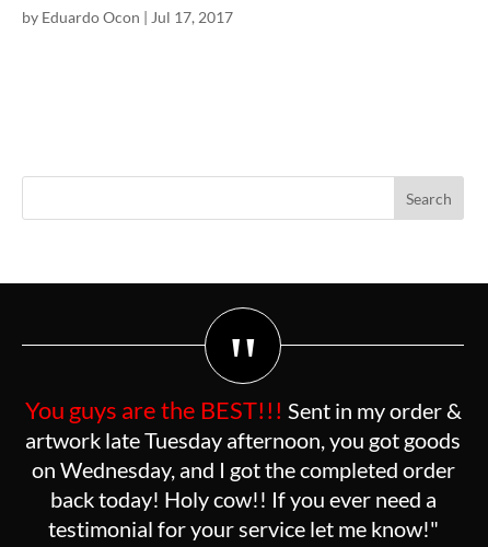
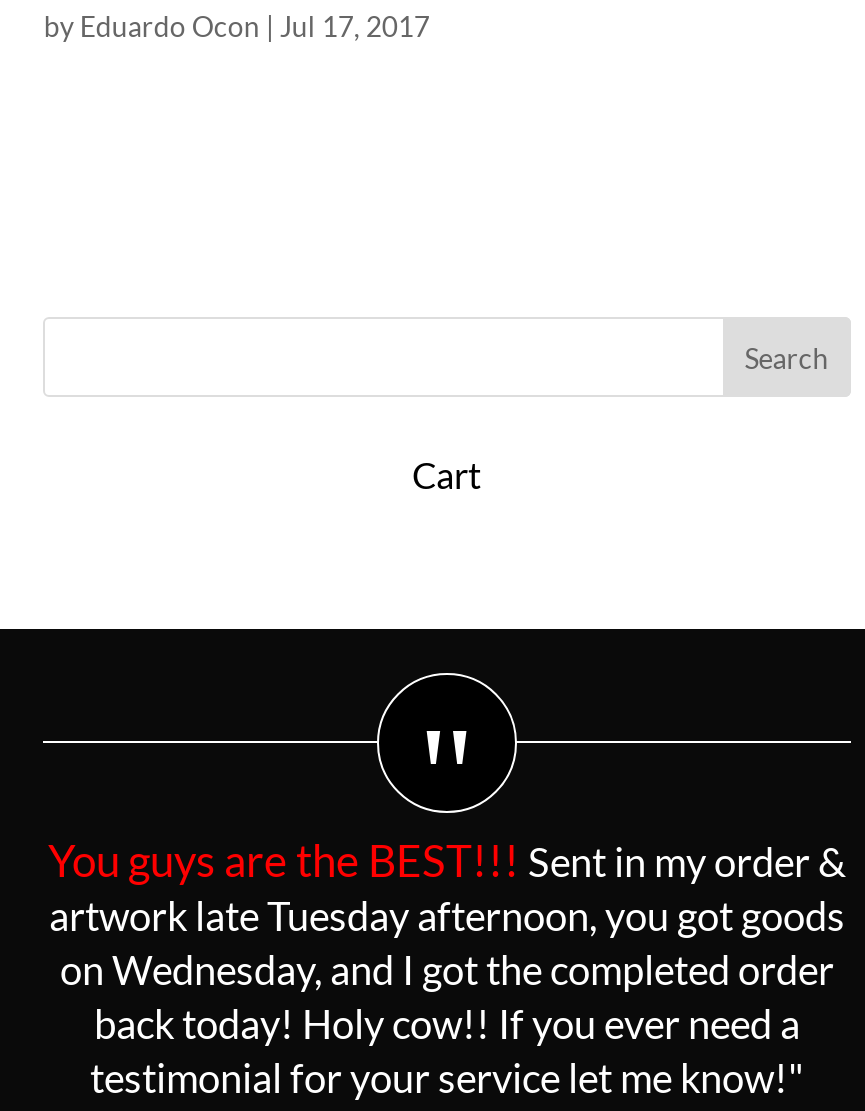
+ Cart
